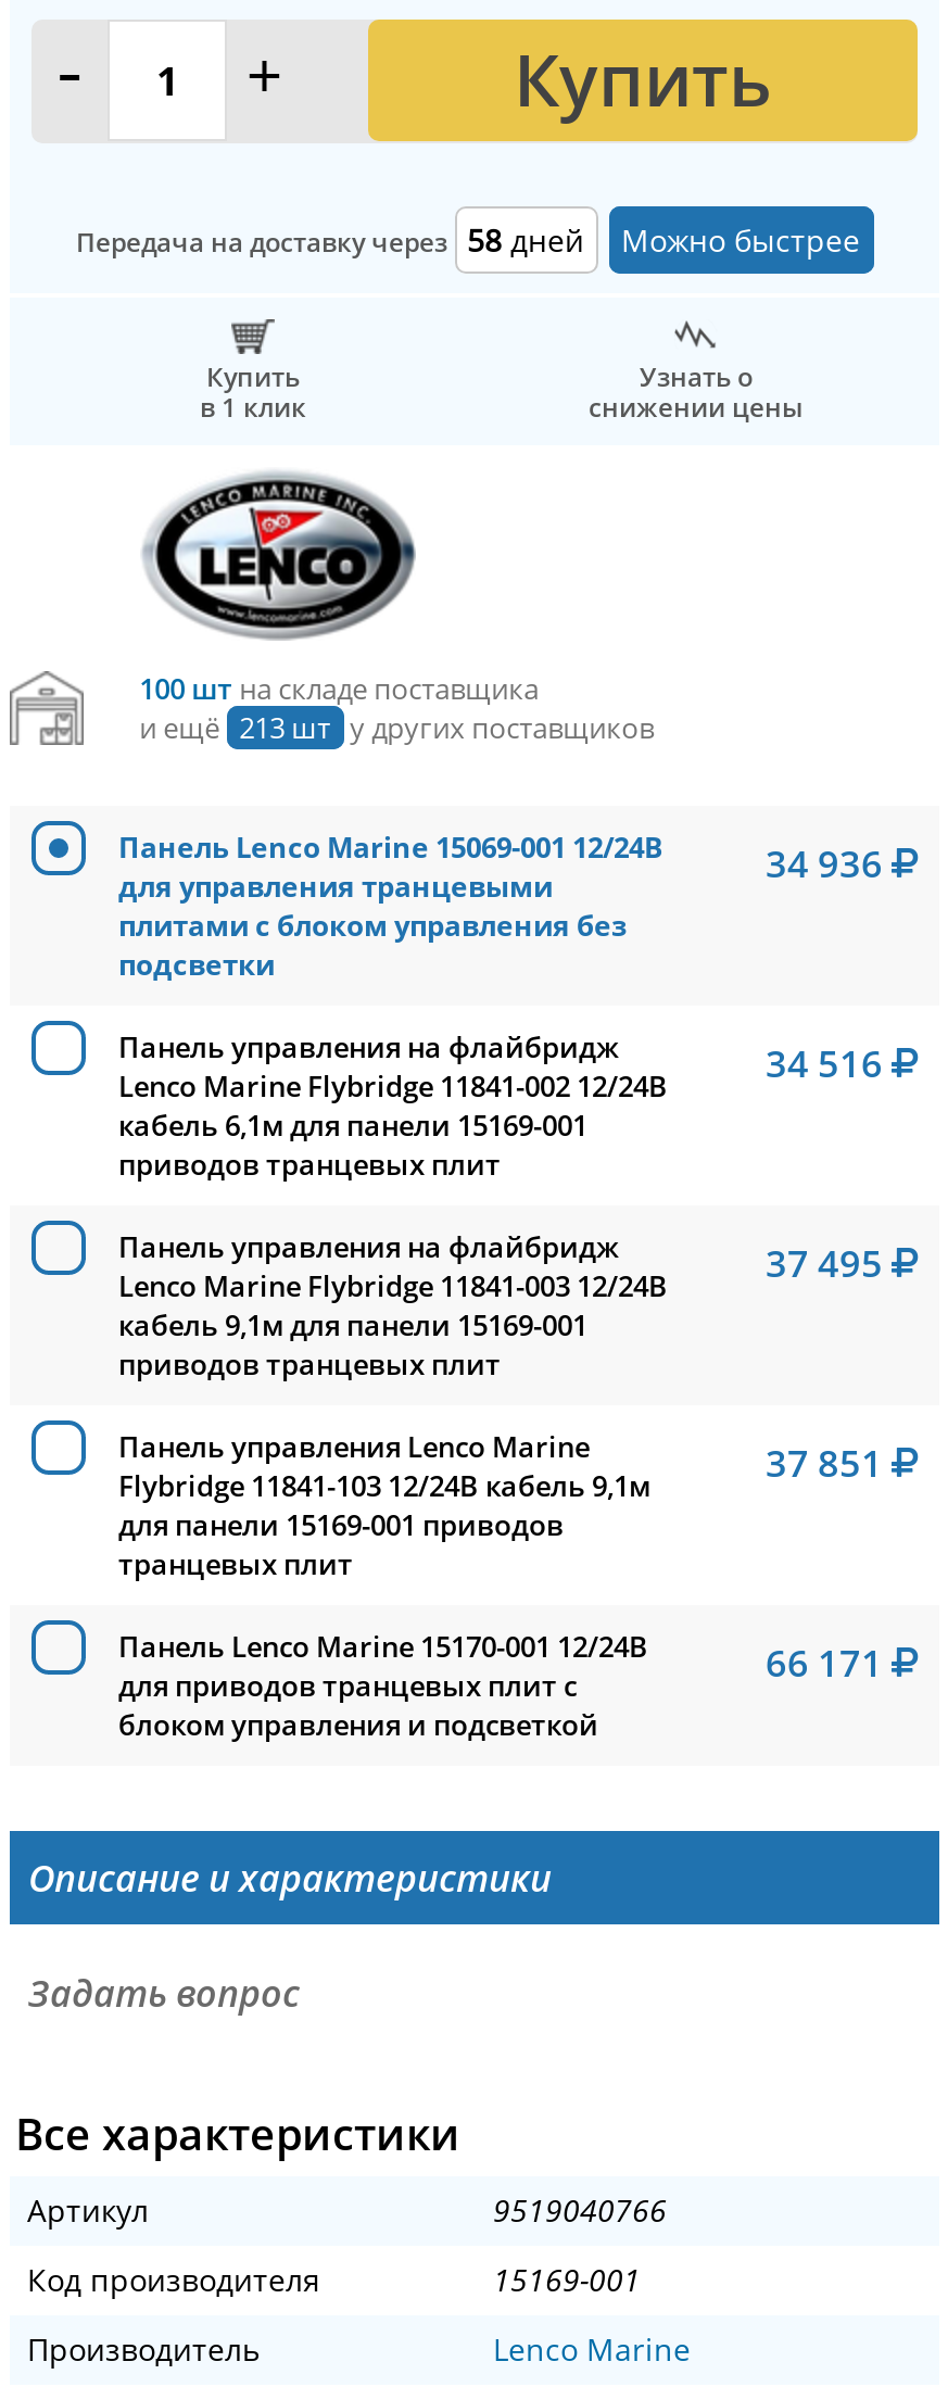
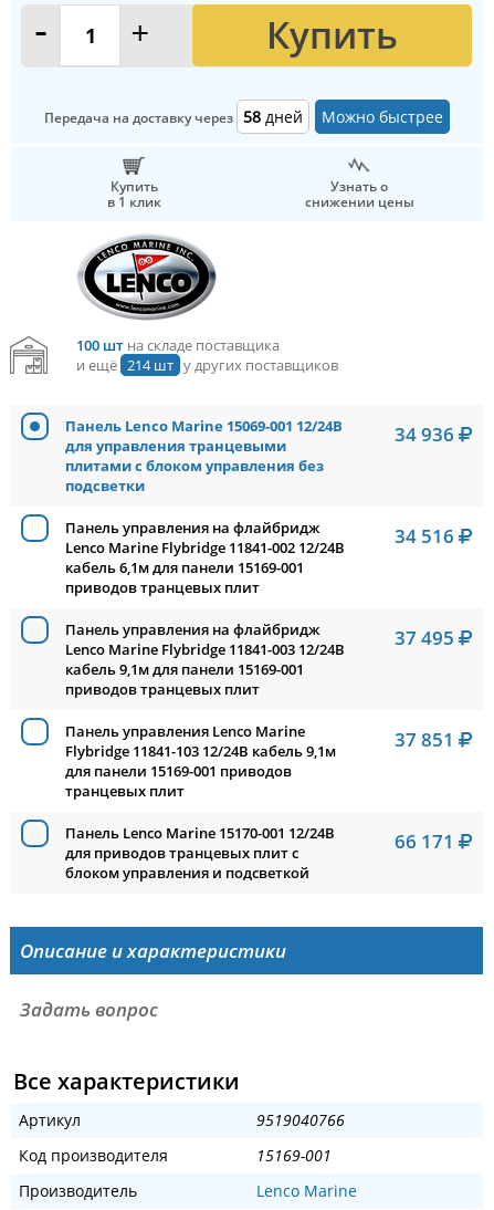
- и ещё 213 шт у других поставщиков
+ и ещё 214 шт у других поставщиков
